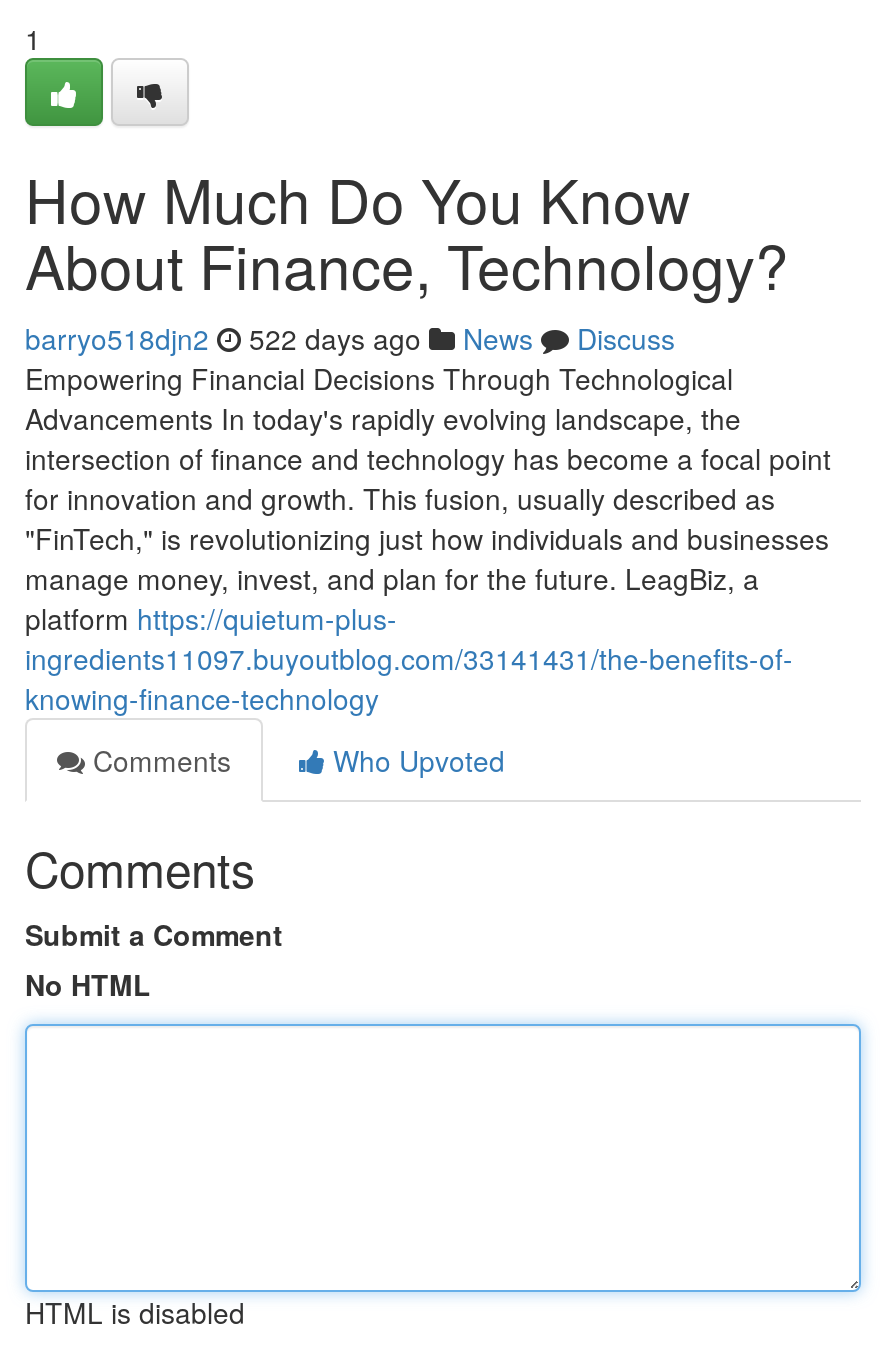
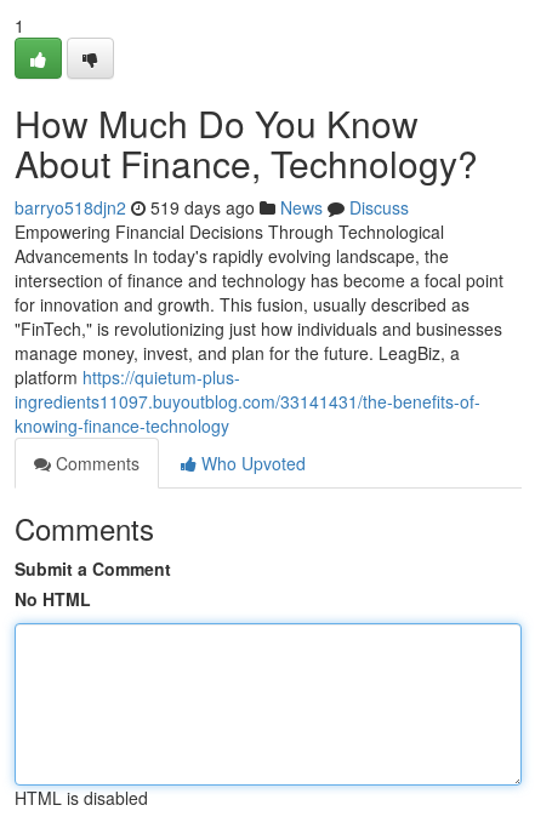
- barryo518djn2 522 days ago News Discuss
+ barryo518djn2 519 days ago News Discuss
